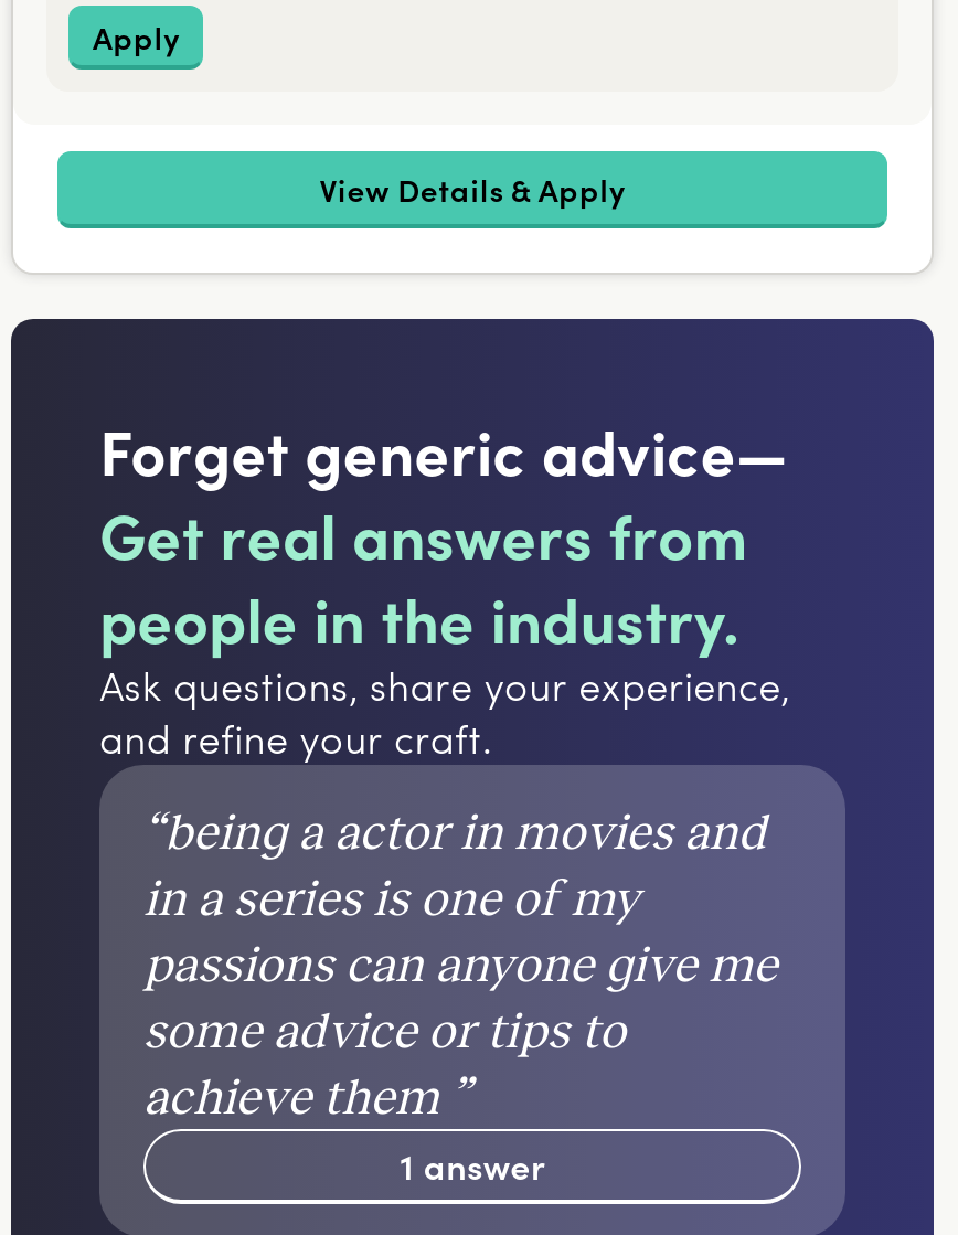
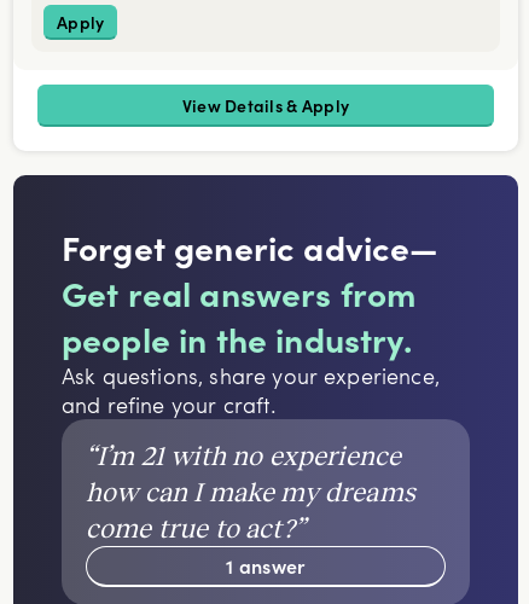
- “being a actor in movies and
- in a series is one of my
- passions can anyone give me
- some advice or tips to
- achieve them”
+ “I’m 21 with no experience
+ how can I make my dreams
+ come true to act?”
